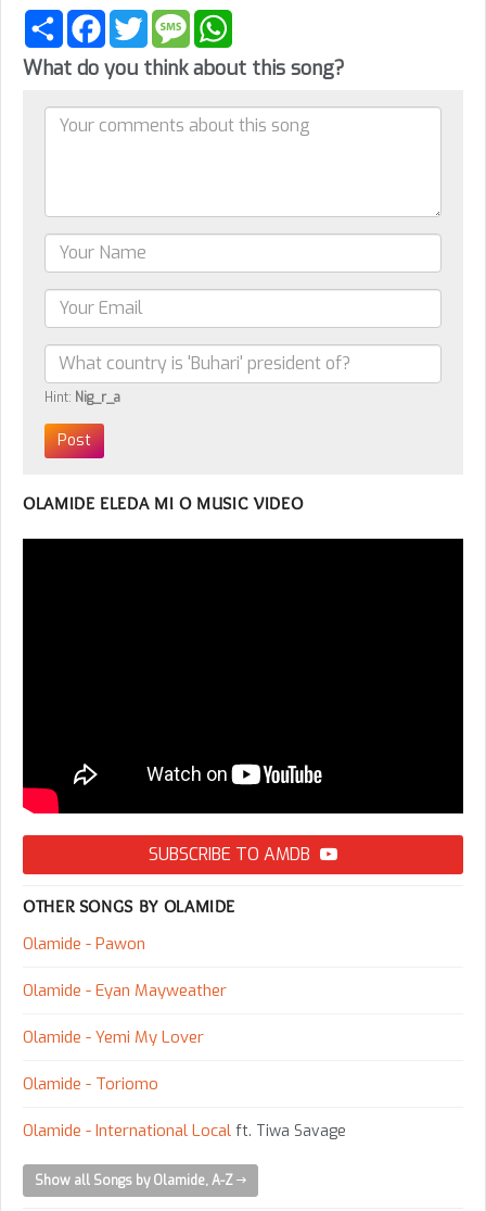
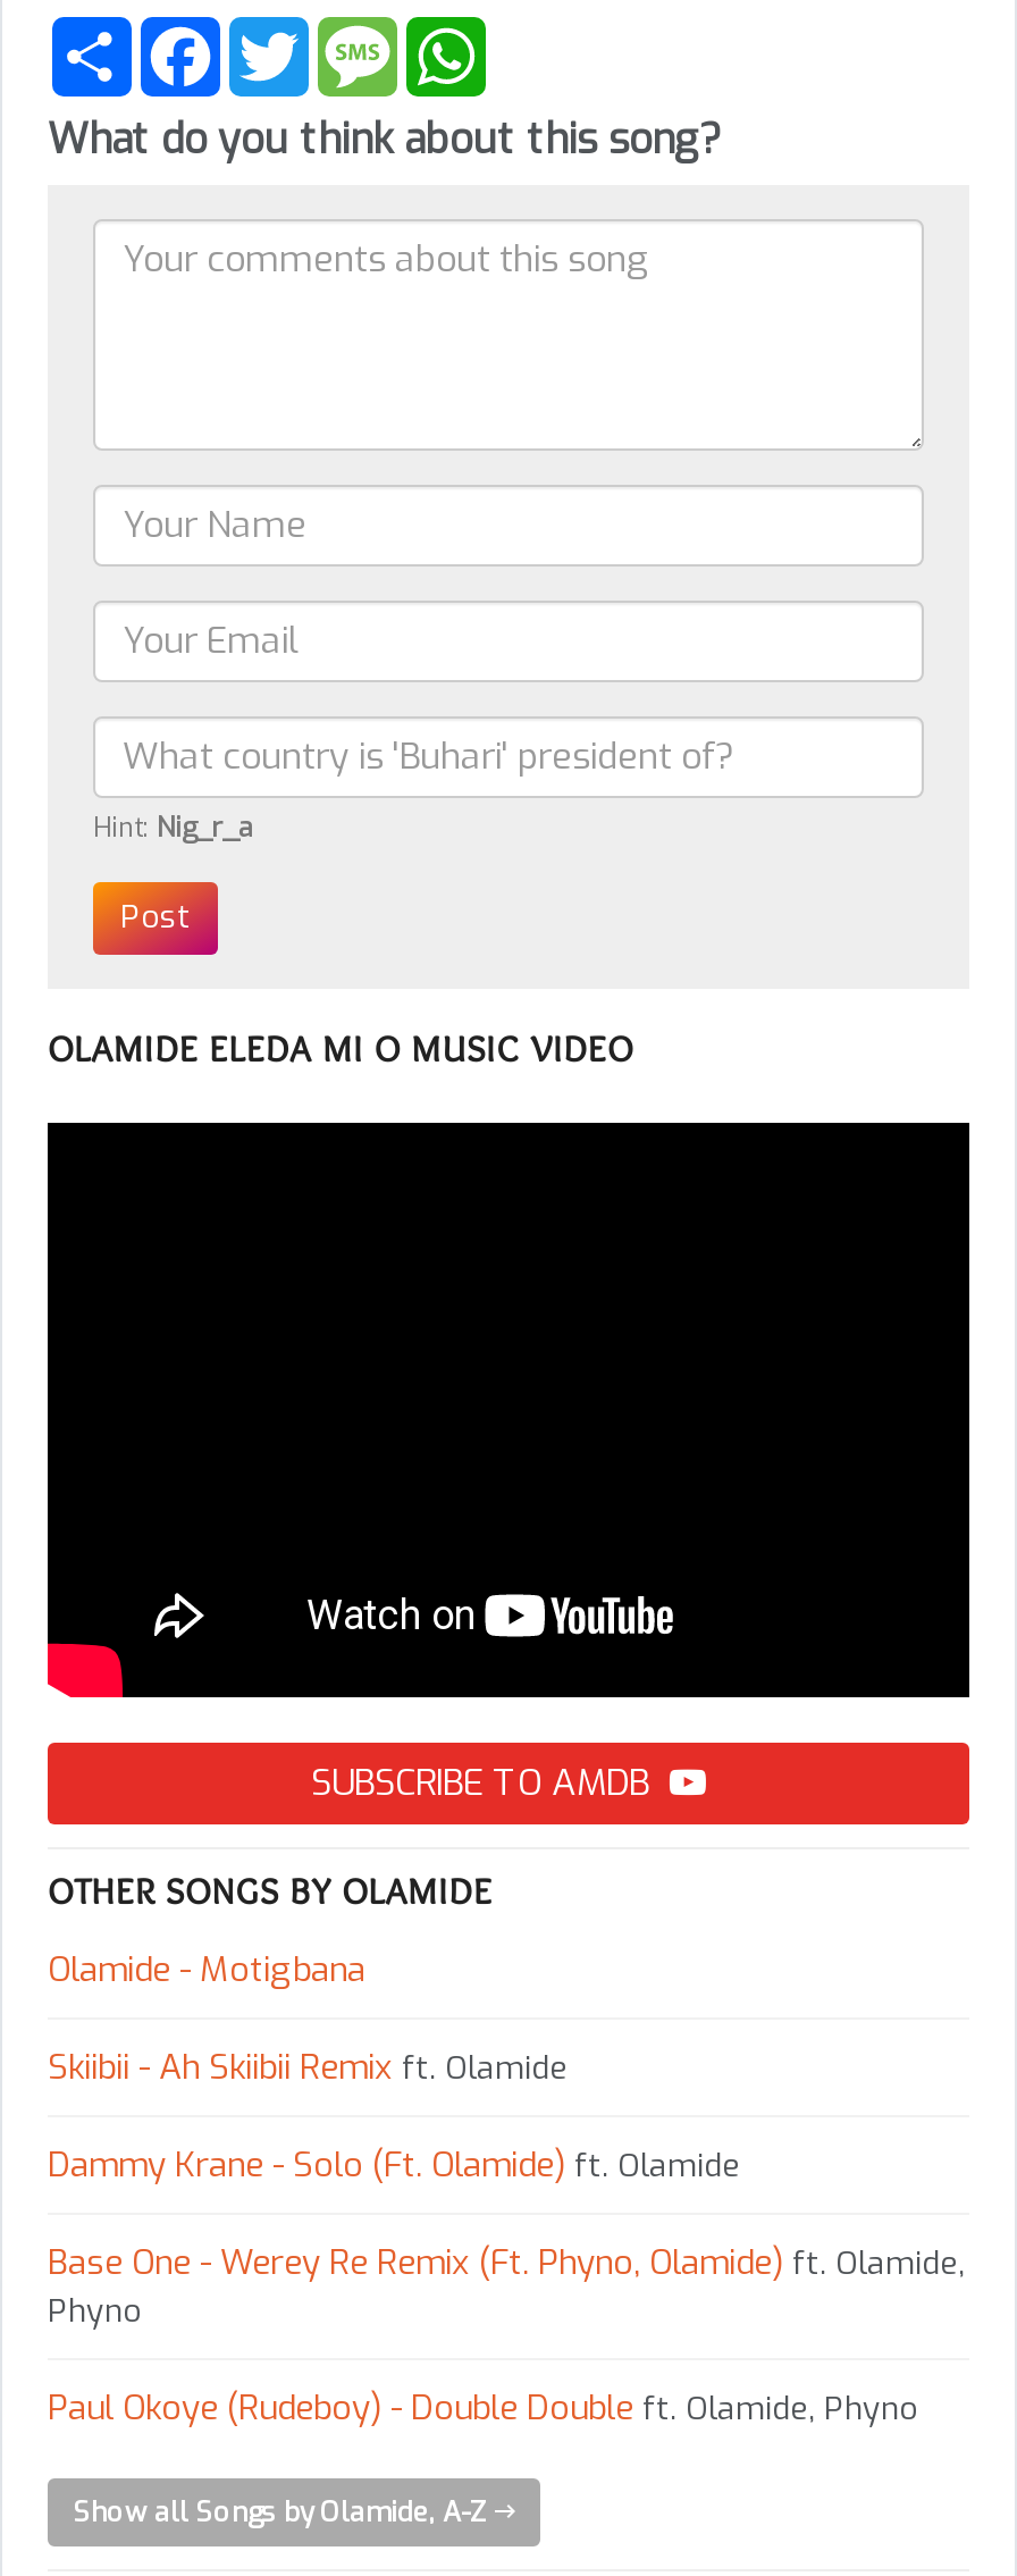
- Olamide - Pawon
+ Olamide - Motigbana

- Olamide - Eyan Mayweather
+ Skiibii - Ah Skiibii Remix ft. Olamide

- Olamide - Yemi My Lover
+ Dammy Krane - Solo (Ft. Olamide) ft. Olamide

- Olamide - Toriomo
+ Base One - Werey Re Remix (Ft. Phyno, Olamide) ft. Olamide,
+ Phyno

- Olamide - International Local ft. Tiwa Savage
+ Paul Okoye (Rudeboy) - Double Double ft. Olamide, Phyno
